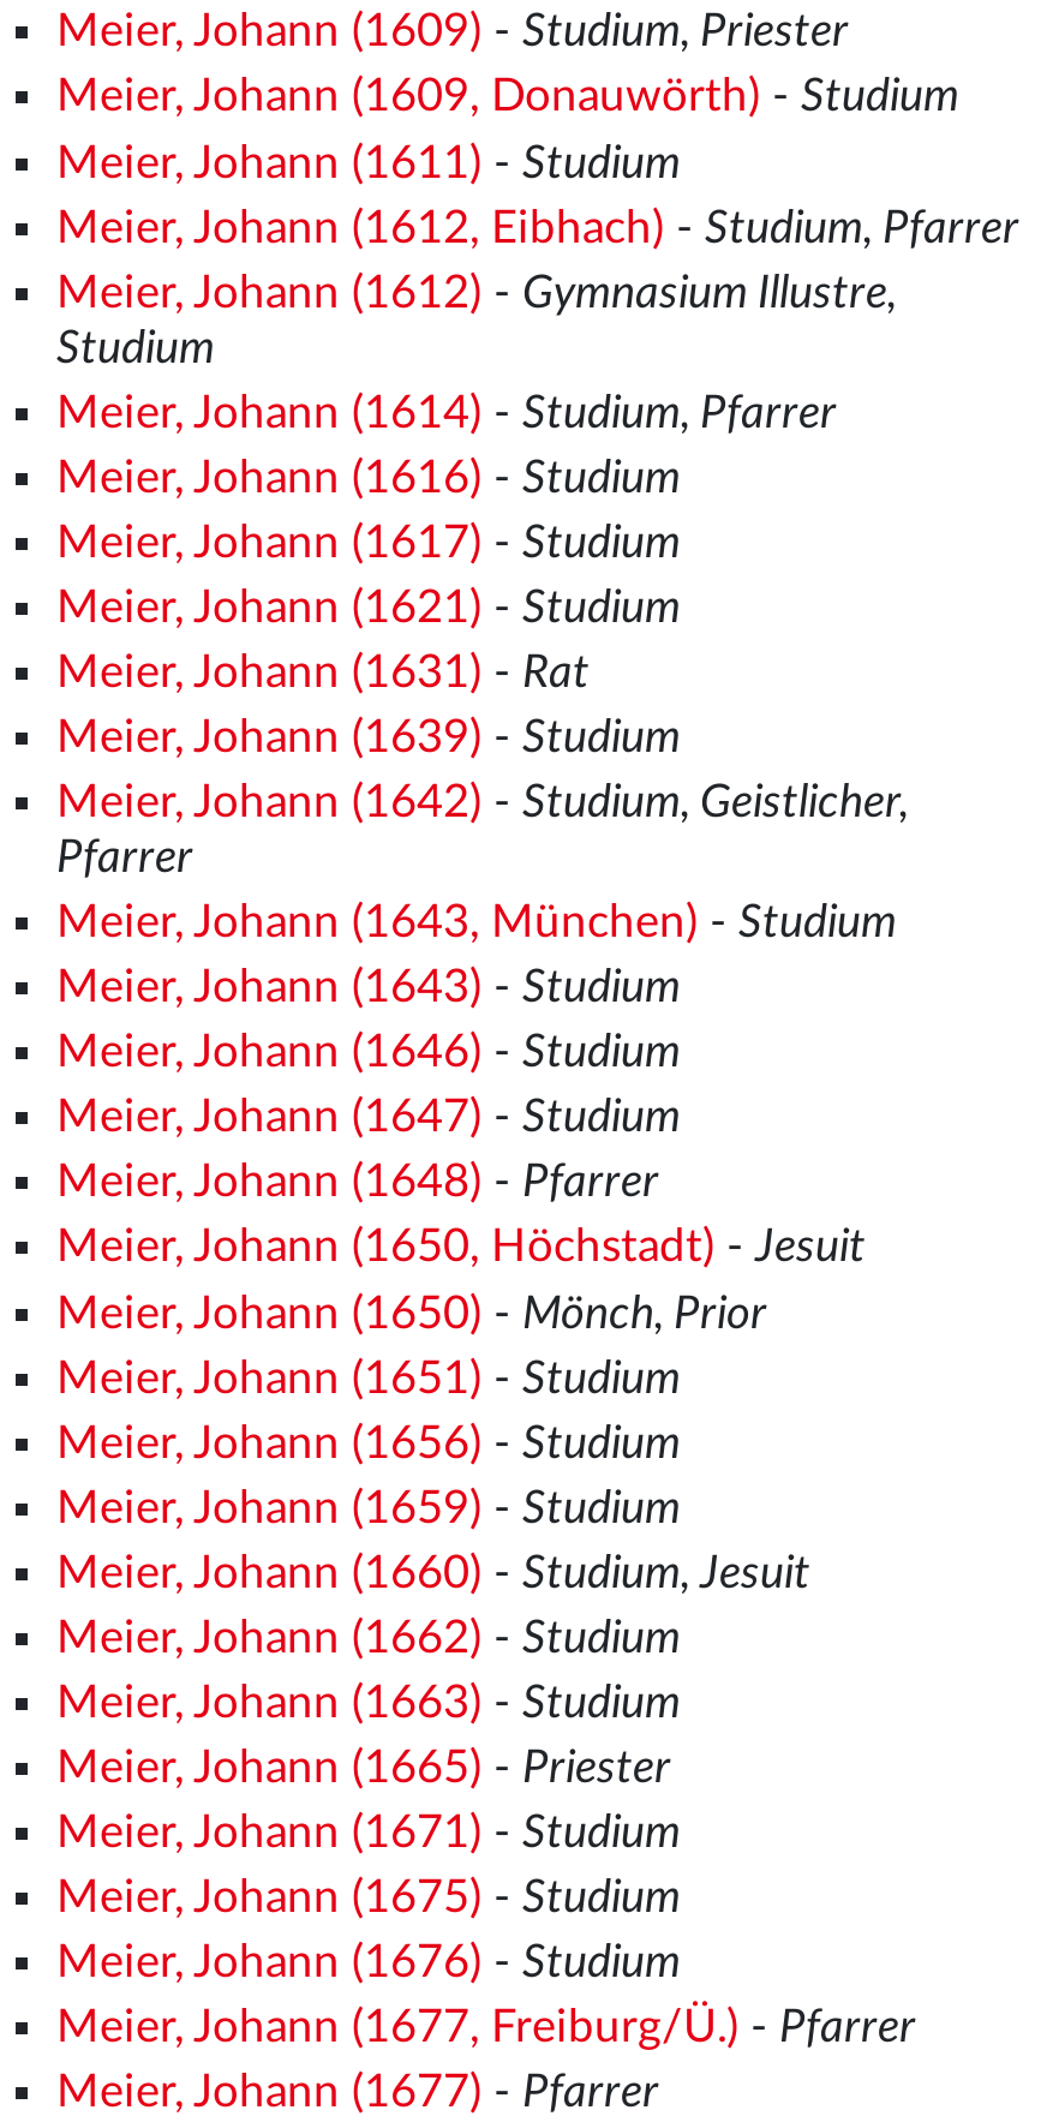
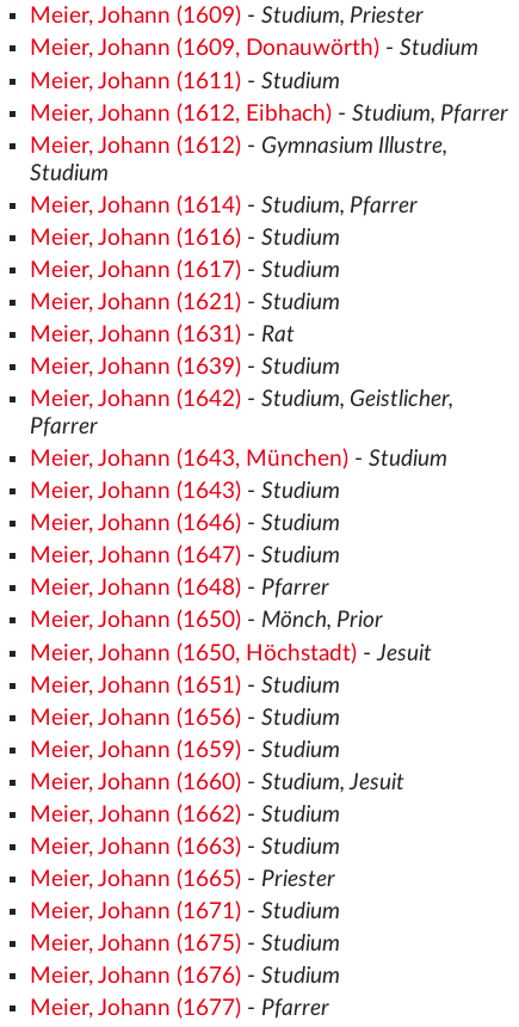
moved down: Meier, Johann (1650, Höchstadt) - Jesuit

- Meier, Johann (1677, Freiburg/Ü.) - Pfarrer
